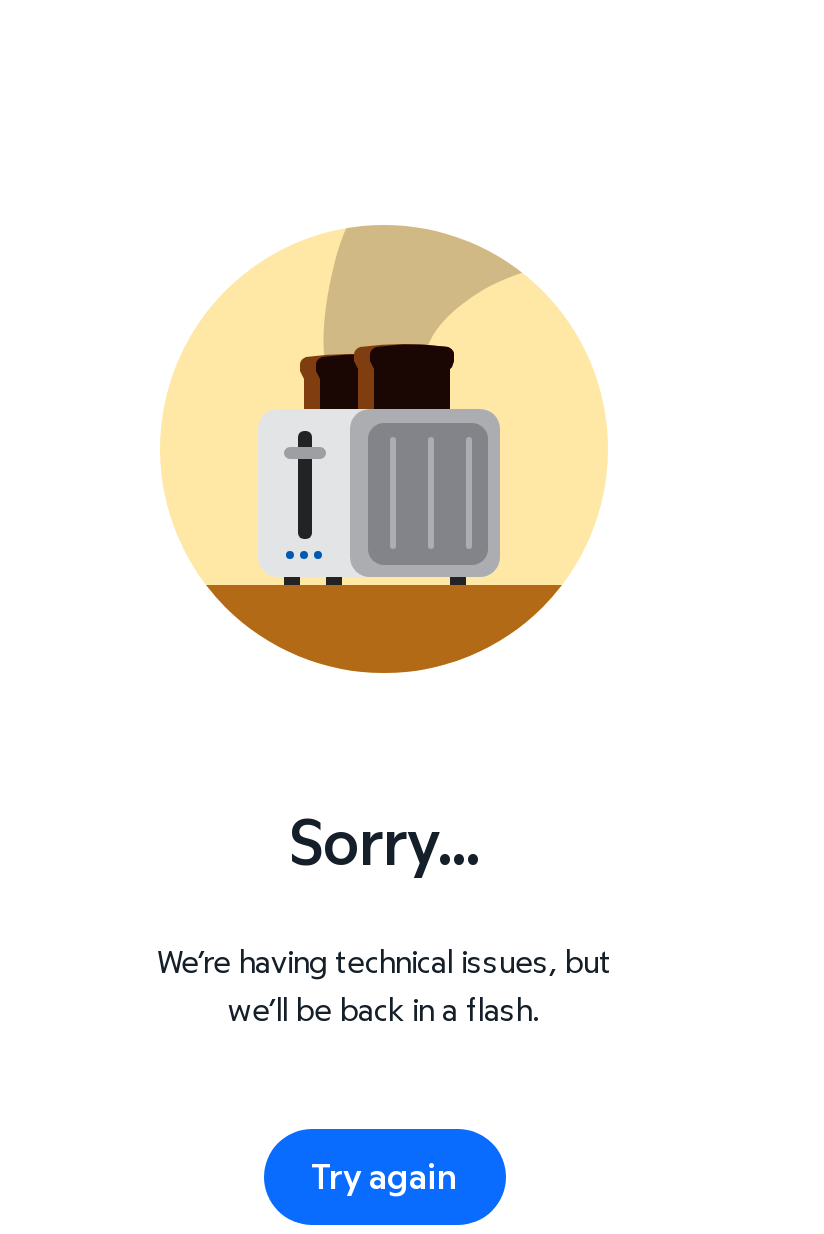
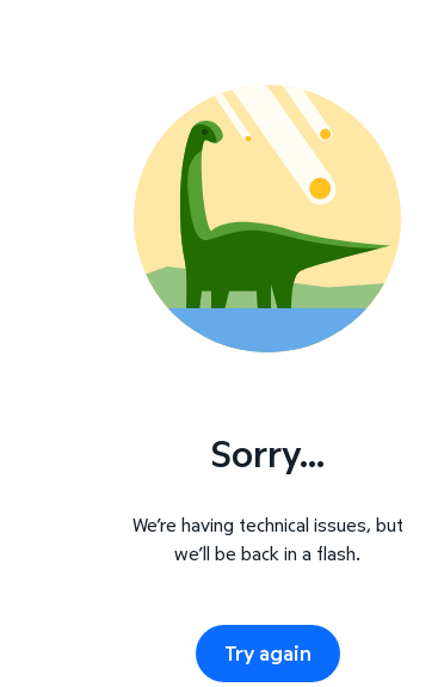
- [image]
+ [image]
